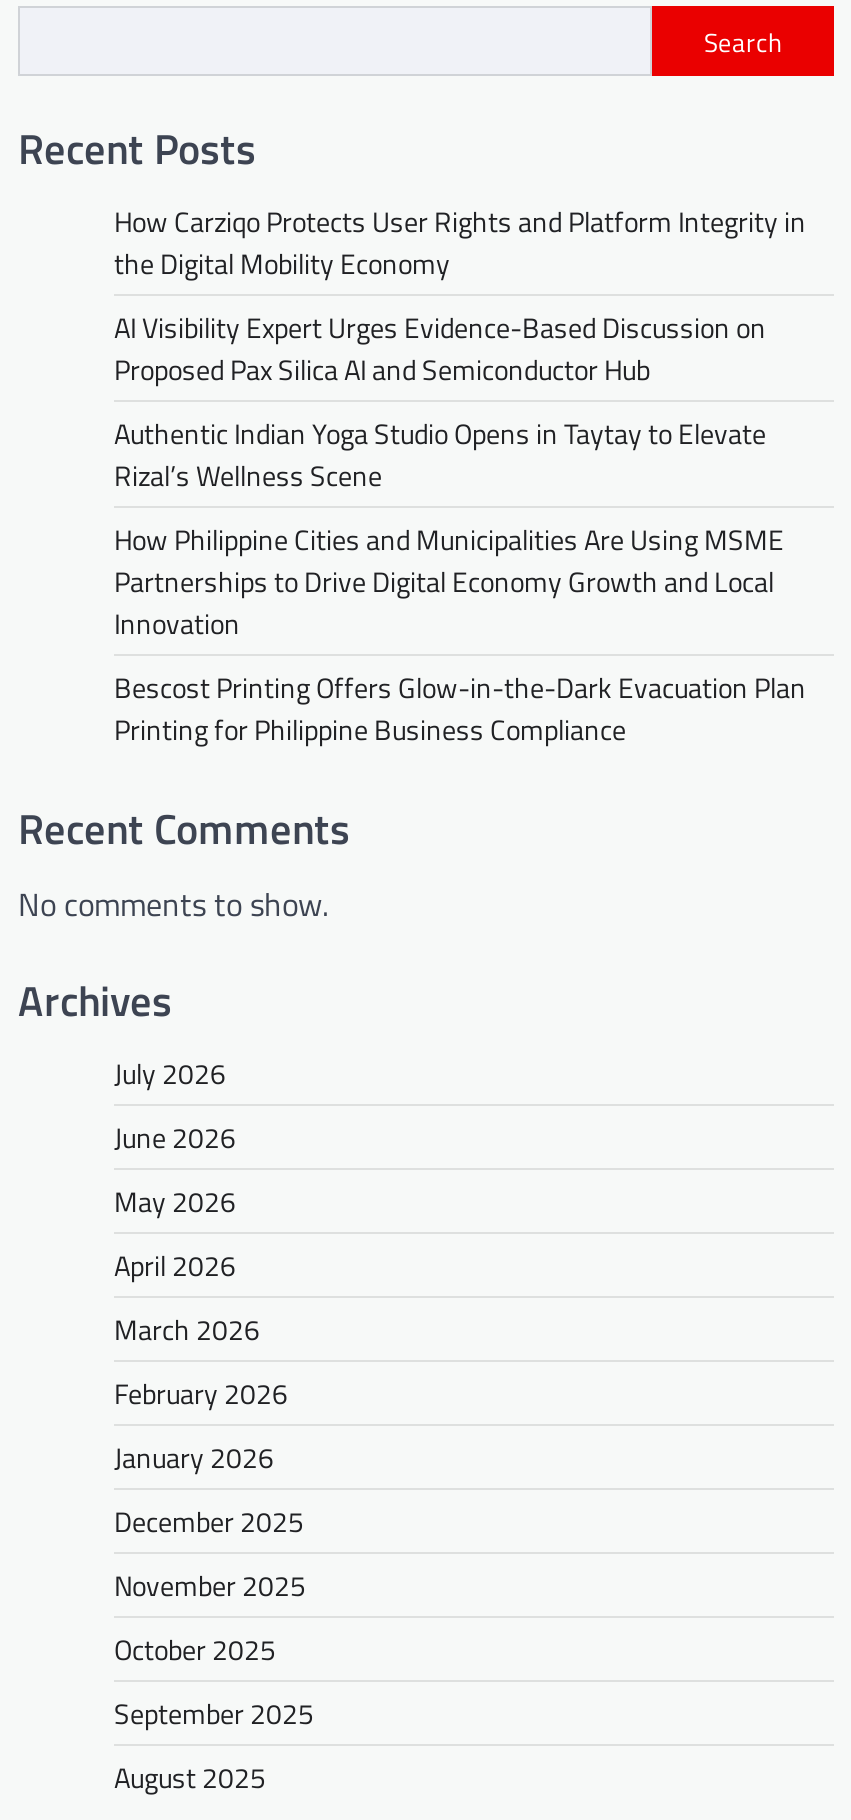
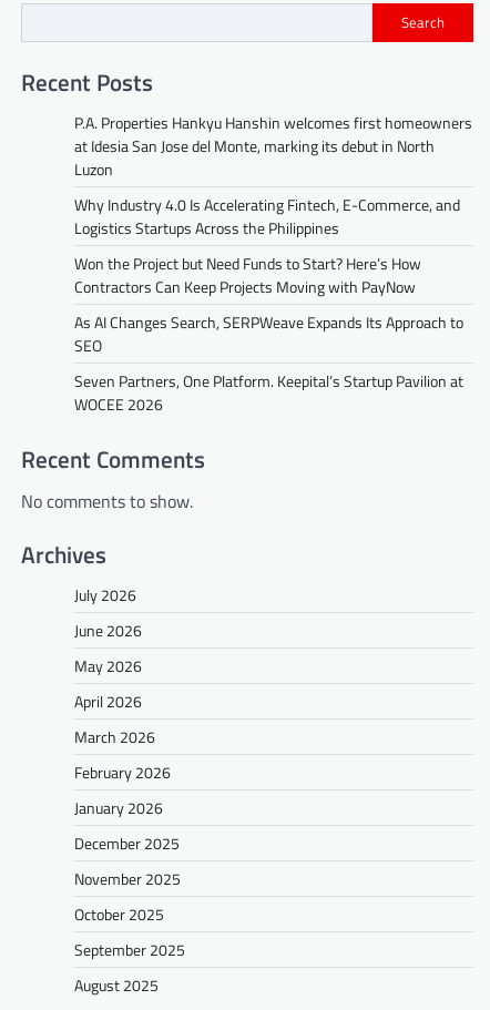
- How Carziqo Protects User Rights and Platform Integrity in
- the Digital Mobility Economy
+ P.A. Properties Hankyu Hanshin welcomes first homeowners
+ at Idesia San Jose del Monte, marking its debut in North
+ Luzon

- AI Visibility Expert Urges Evidence-Based Discussion on
- Proposed Pax Silica AI and Semiconductor Hub
+ Why Industry 4.0 Is Accelerating Fintech, E-Commerce, and
+ Logistics Startups Across the Philippines

- Authentic Indian Yoga Studio Opens in Taytay to Elevate
- Rizal’s Wellness Scene
+ Won the Project but Need Funds to Start? Here’s How
+ Contractors Can Keep Projects Moving with PayNow

- How Philippine Cities and Municipalities Are Using MSME
- Partnerships to Drive Digital Economy Growth and Local
- Innovation
+ As AI Changes Search, SERPWeave Expands Its Approach to
+ SEO

- Bescost Printing Offers Glow-in-the-Dark Evacuation Plan
- Printing for Philippine Business Compliance
+ Seven Partners, One Platform. Keepital’s Startup Pavilion at
+ WOCEE 2026
